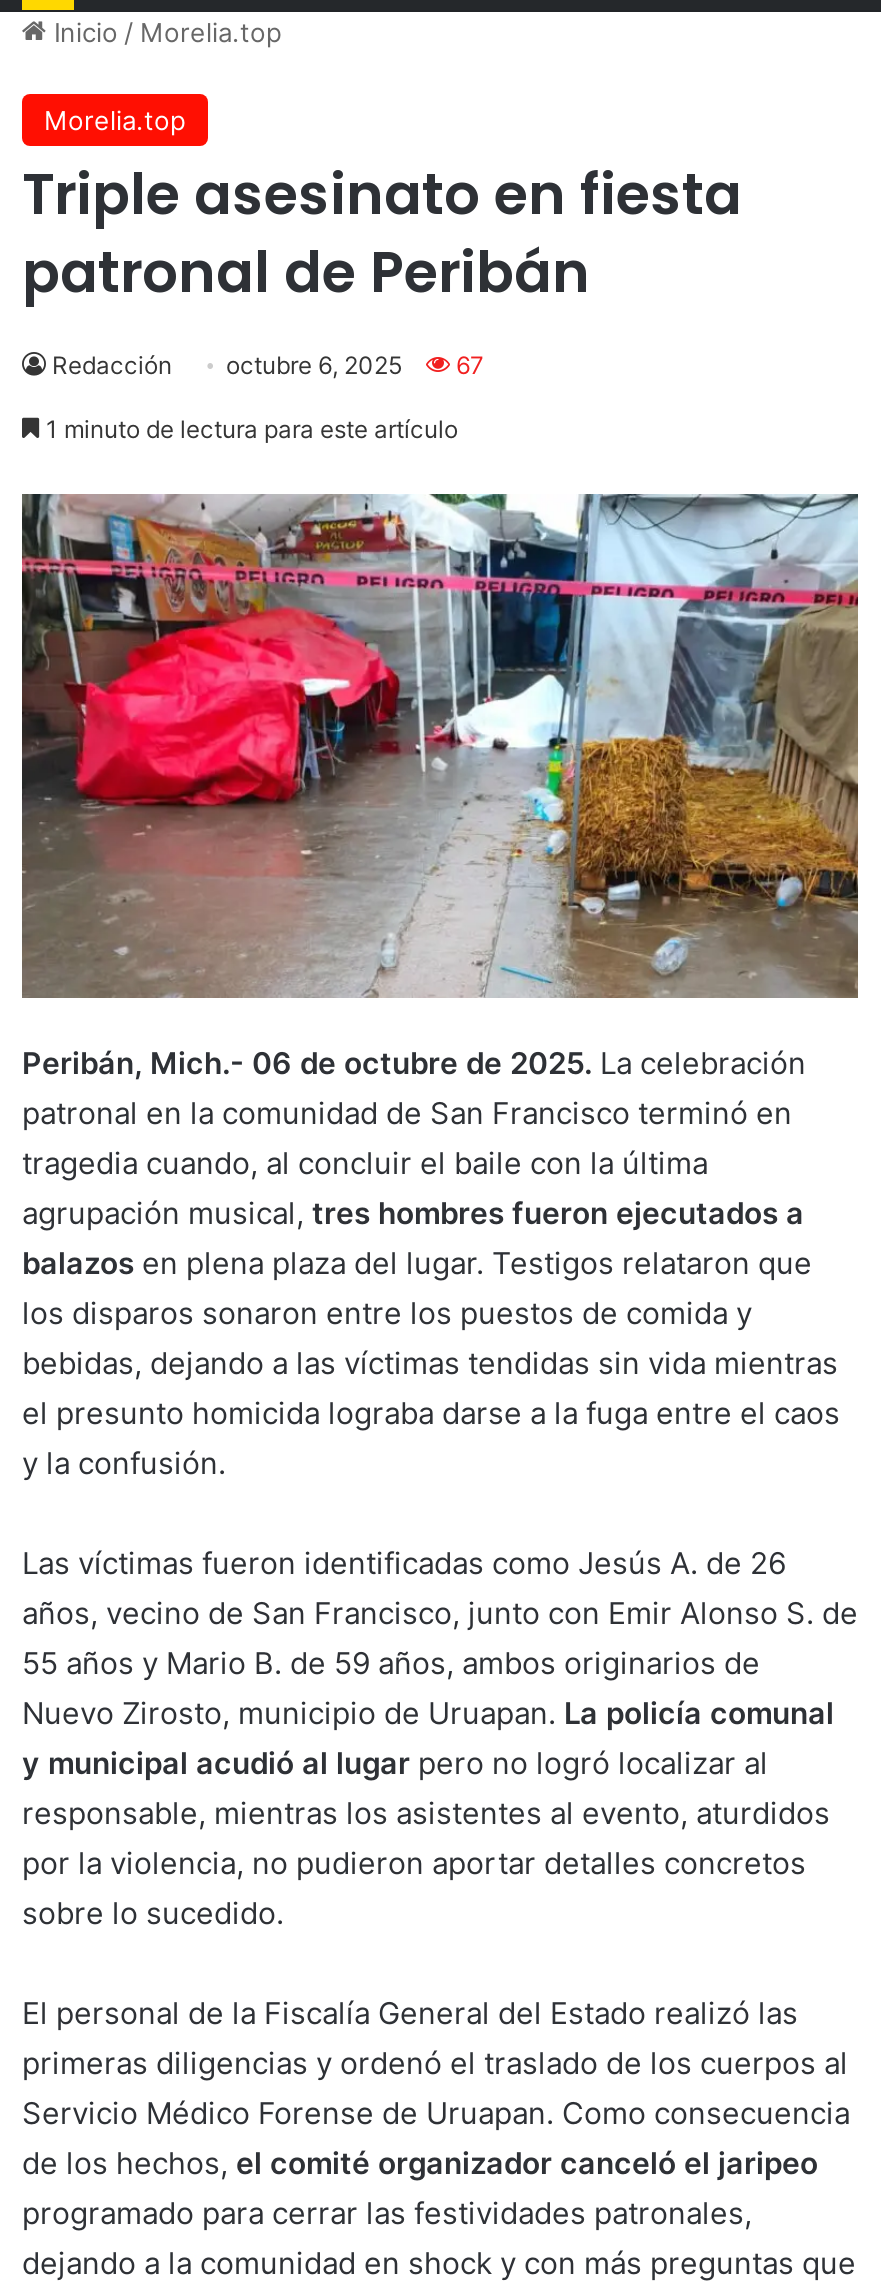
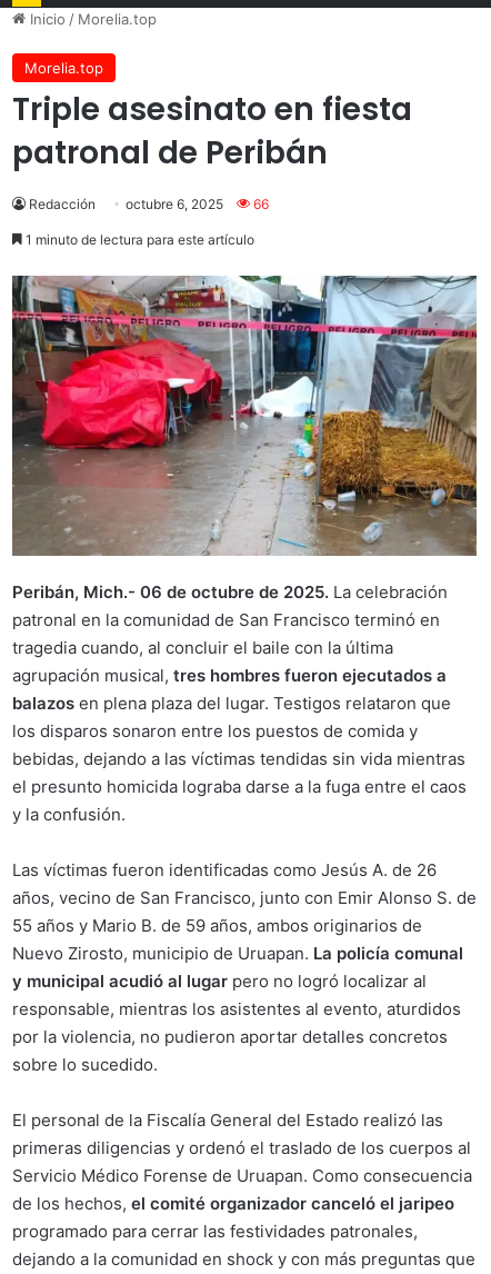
- Redacción octubre 6, 2025 67
+ Redacción octubre 6, 2025 66
